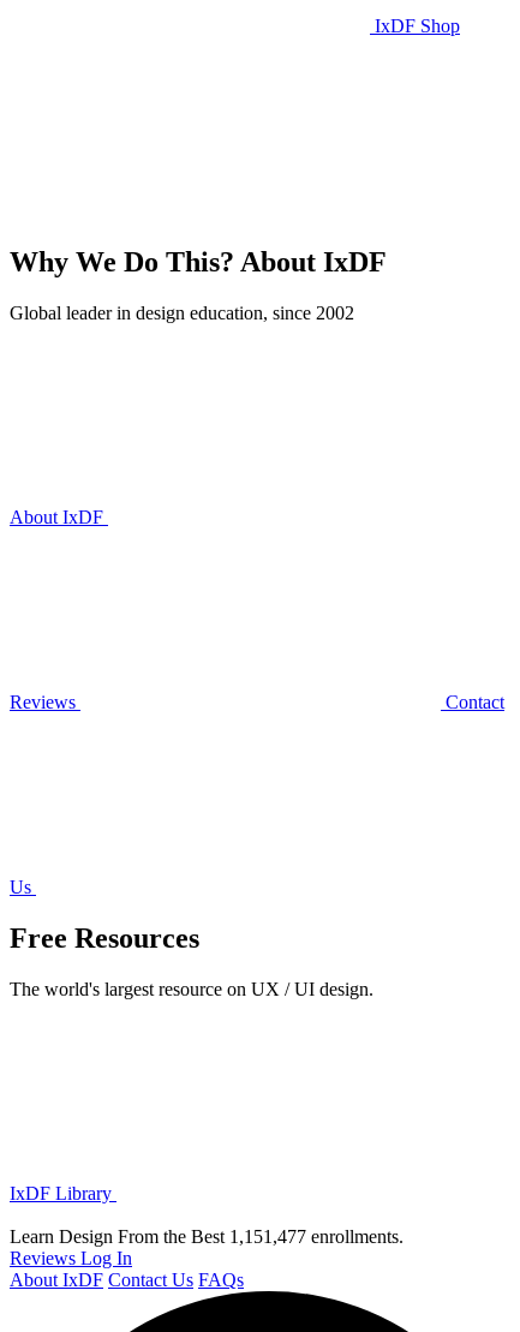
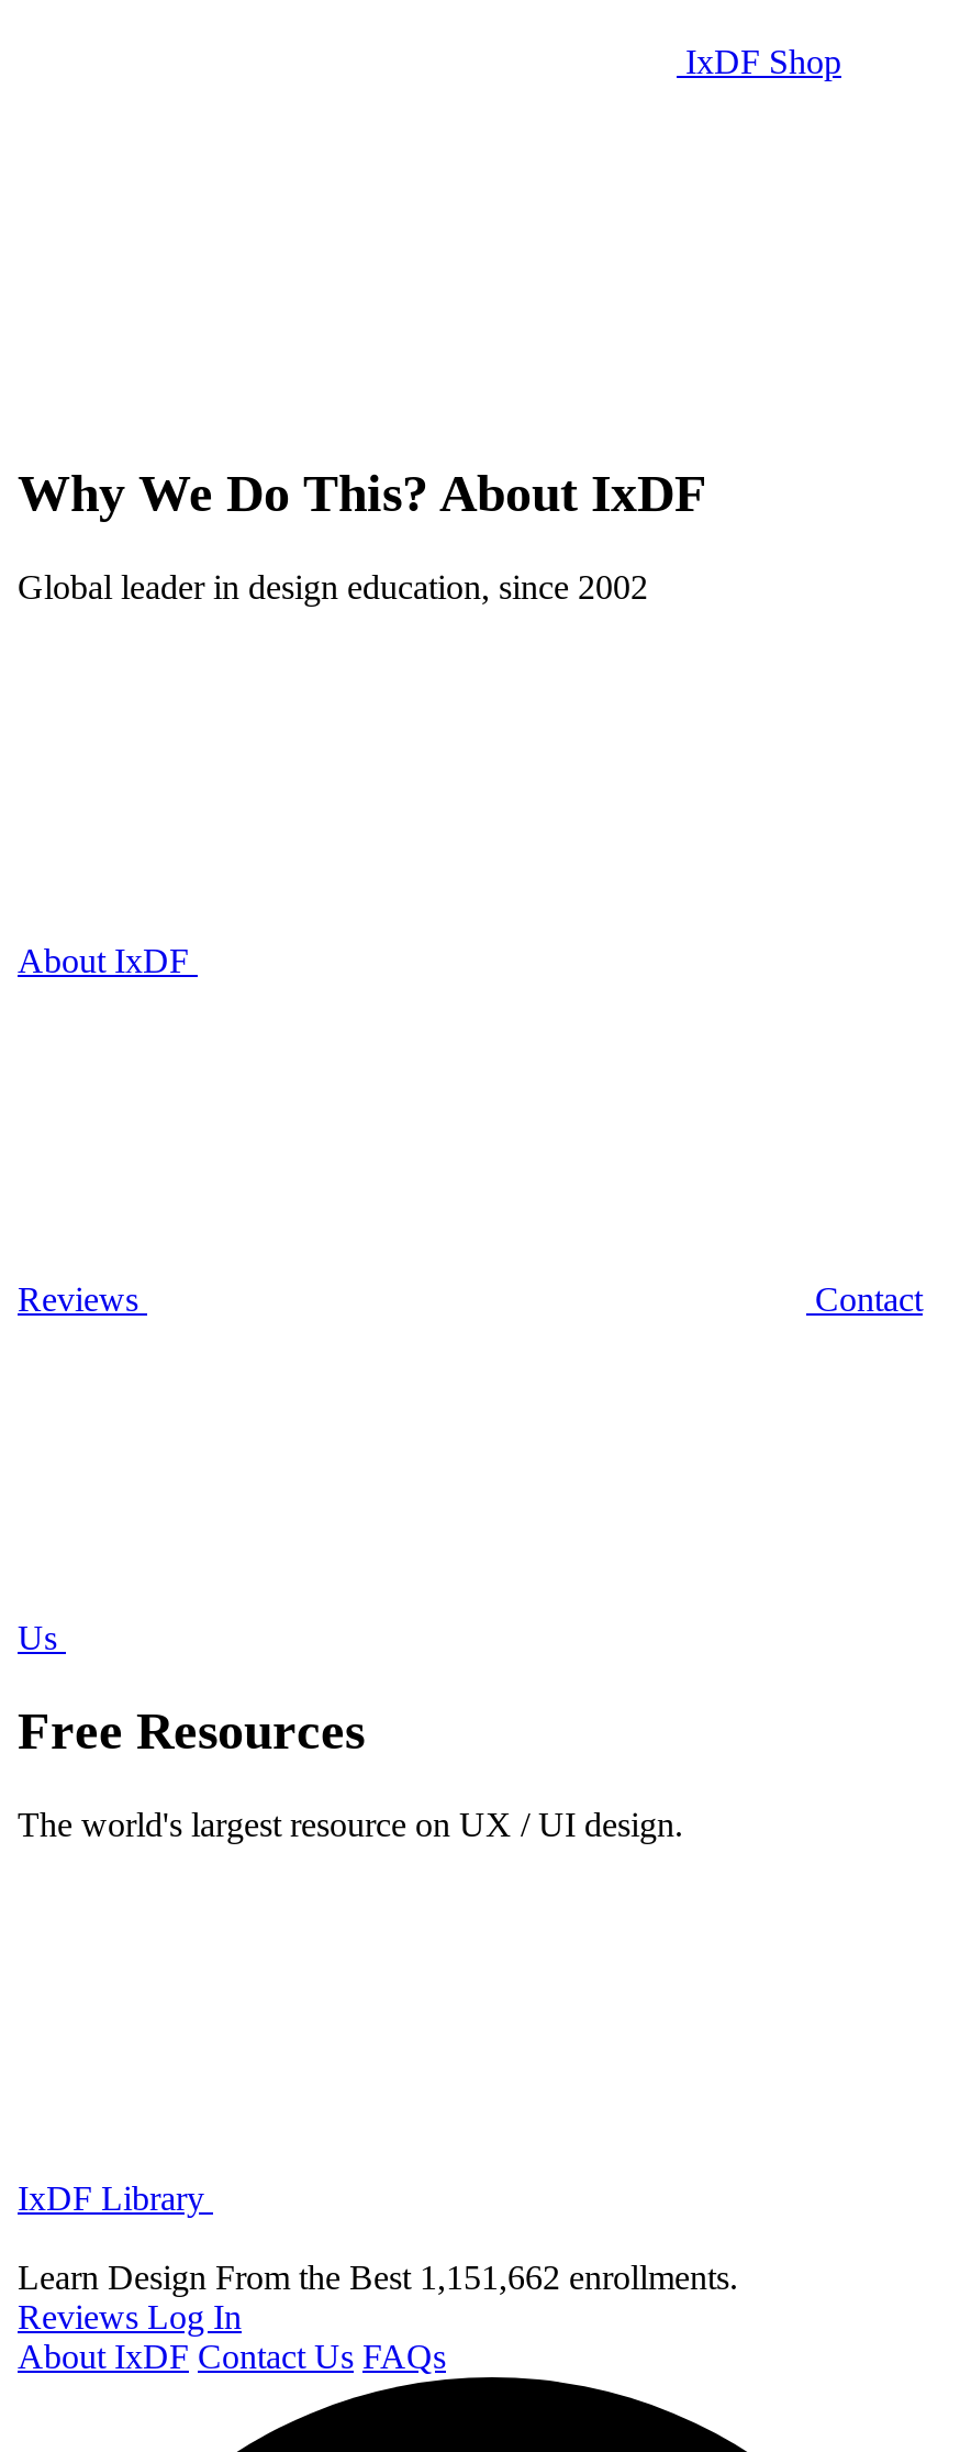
- Learn Design From the Best 1,151,477 enrollments.
+ Learn Design From the Best 1,151,662 enrollments.
